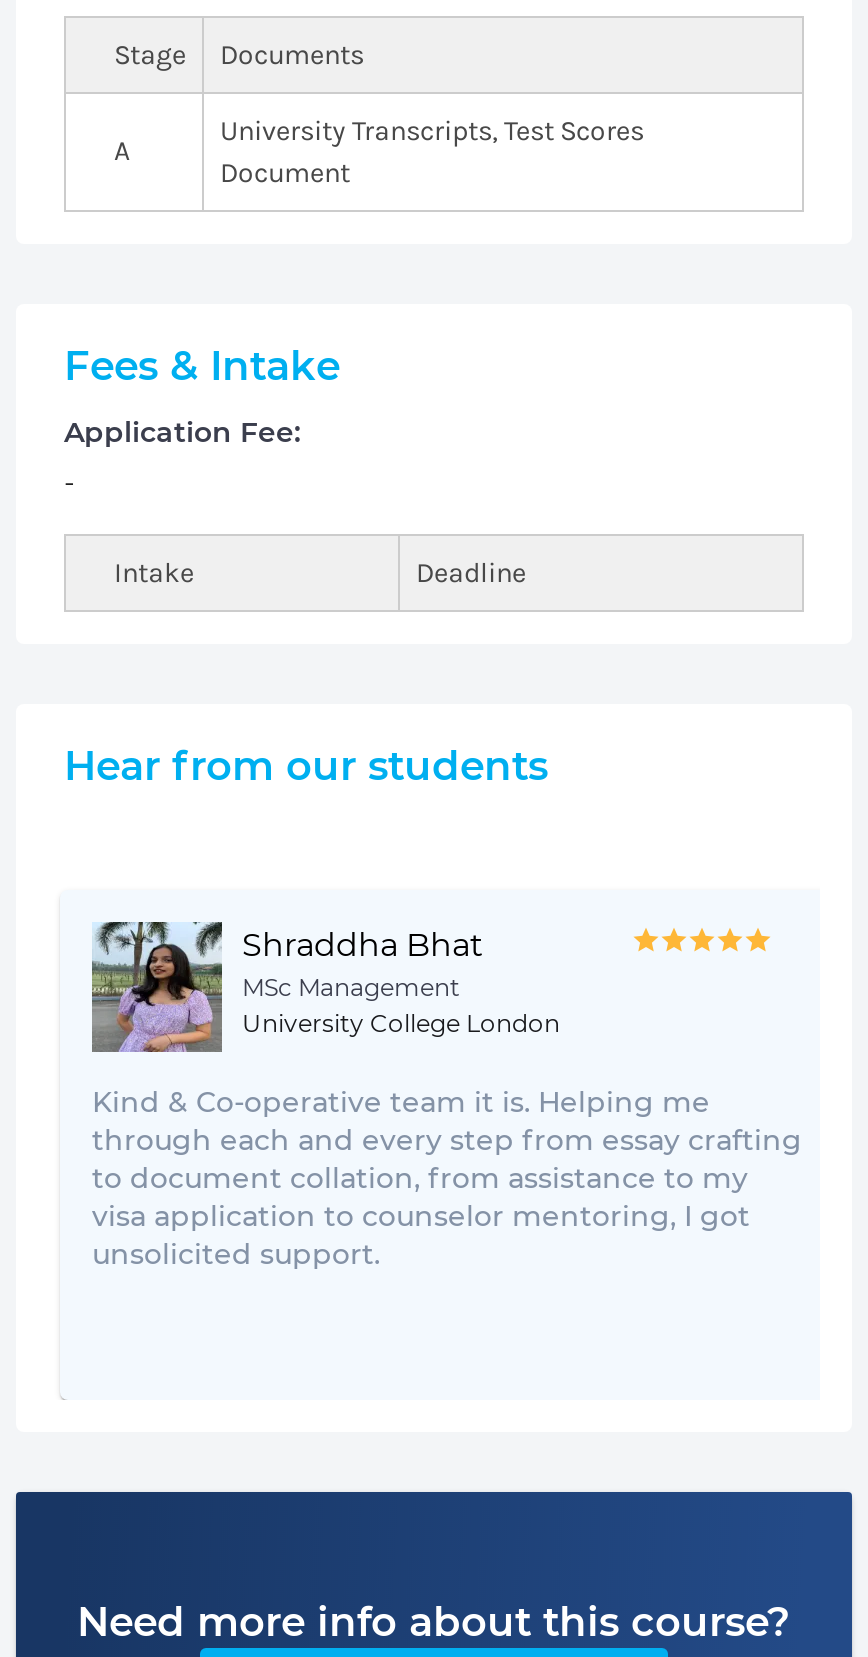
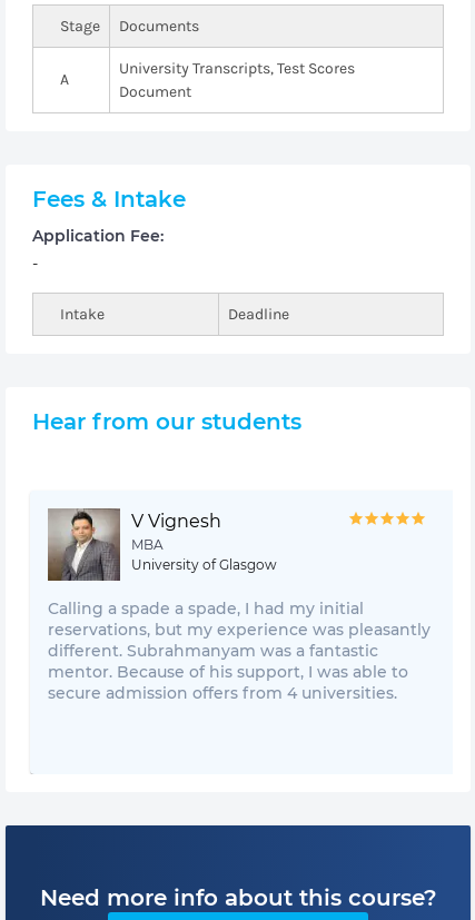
- [image]
- Shraddha Bhat
- MSc Management
- University College London
+ [image]
+ V Vignesh
+ MBA
+ University of Glasgow

- Kind & Co-operative team it is. Helping me
- through each and every step from essay crafting
- to document collation, from assistance to my
- visa application to counselor mentoring, I got
- unsolicited support.
+ Calling a spade a spade, I had my initial
+ reservations, but my experience was pleasantly
+ different. Subrahmanyam was a fantastic
+ mentor. Because of his support, I was able to
+ secure admission offers from 4 universities.
